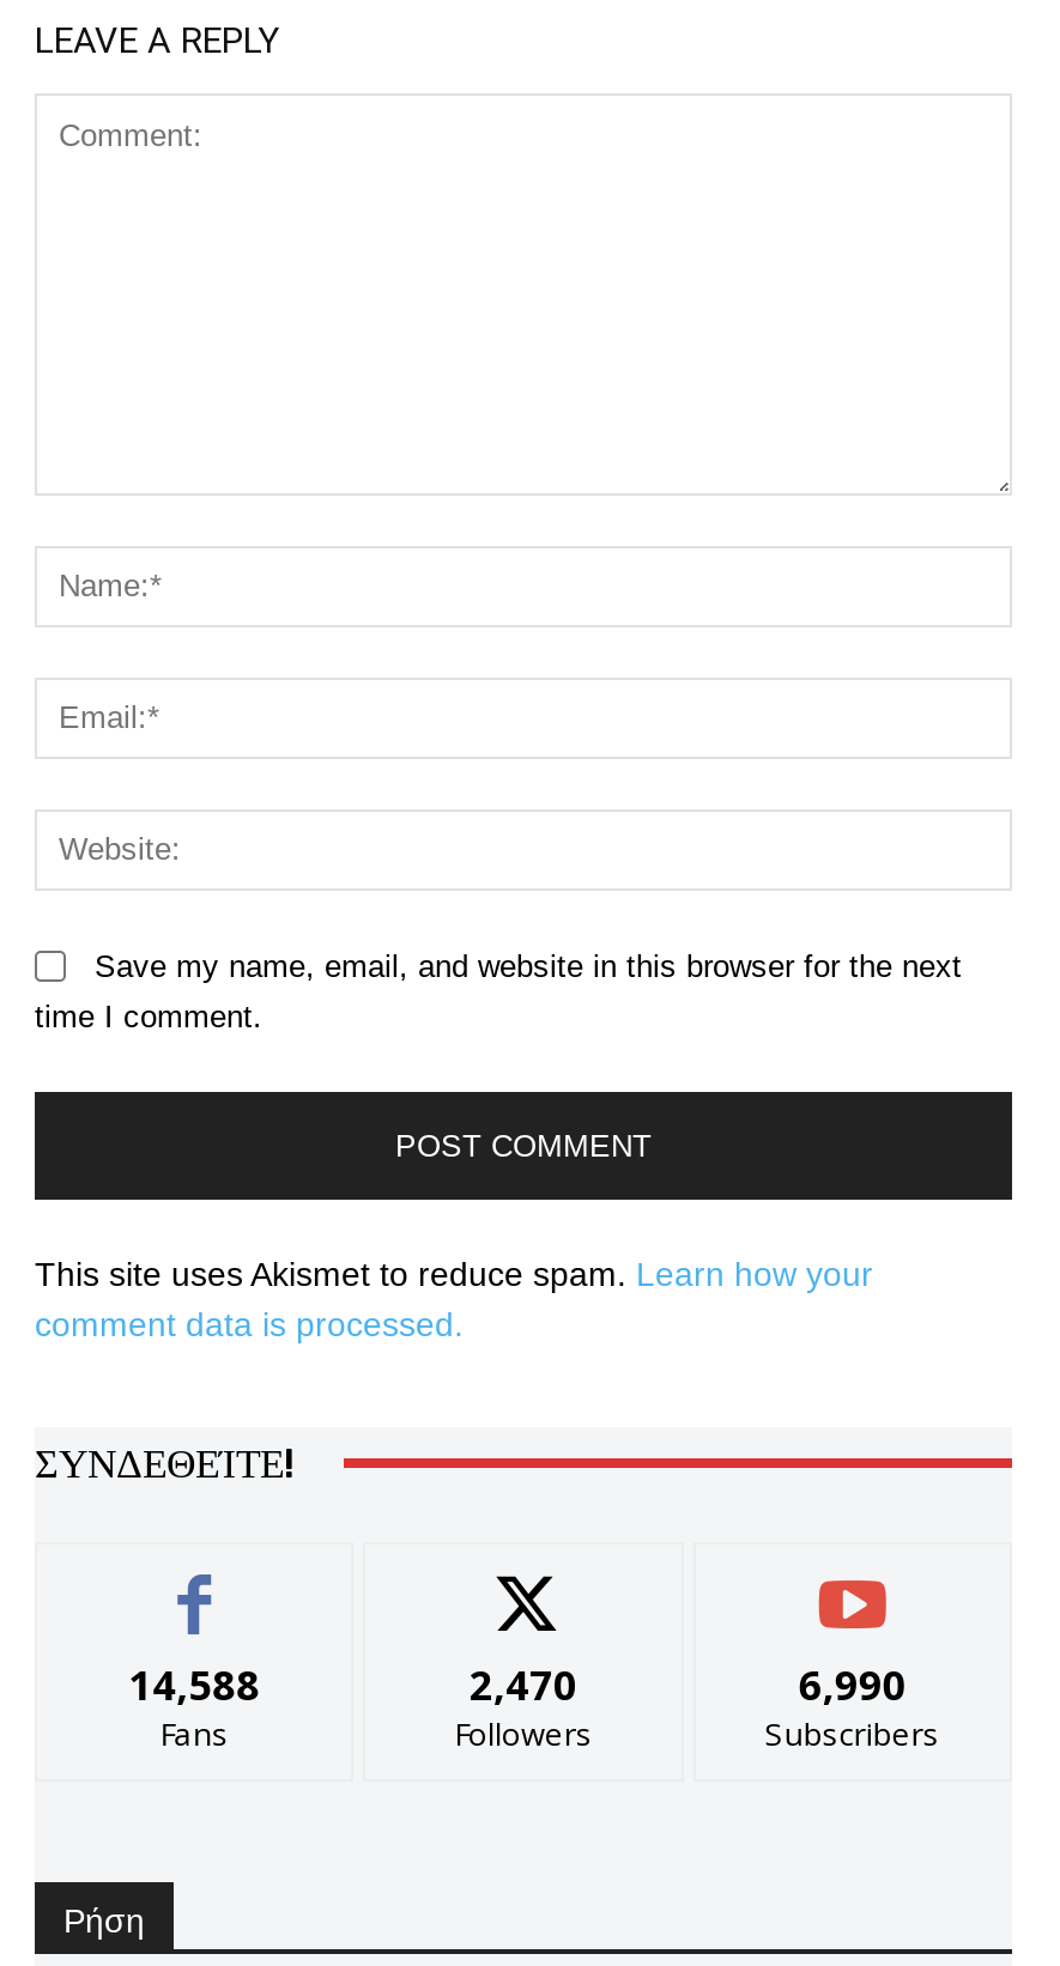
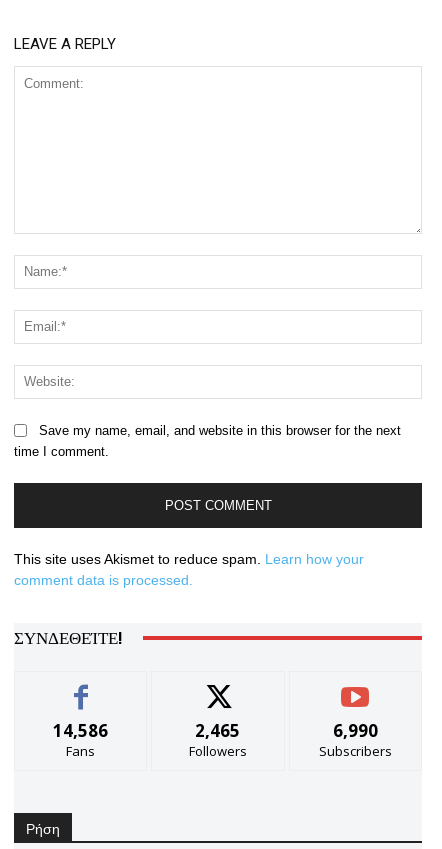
- 14,588
+ 14,586

- 2,470
+ 2,465
